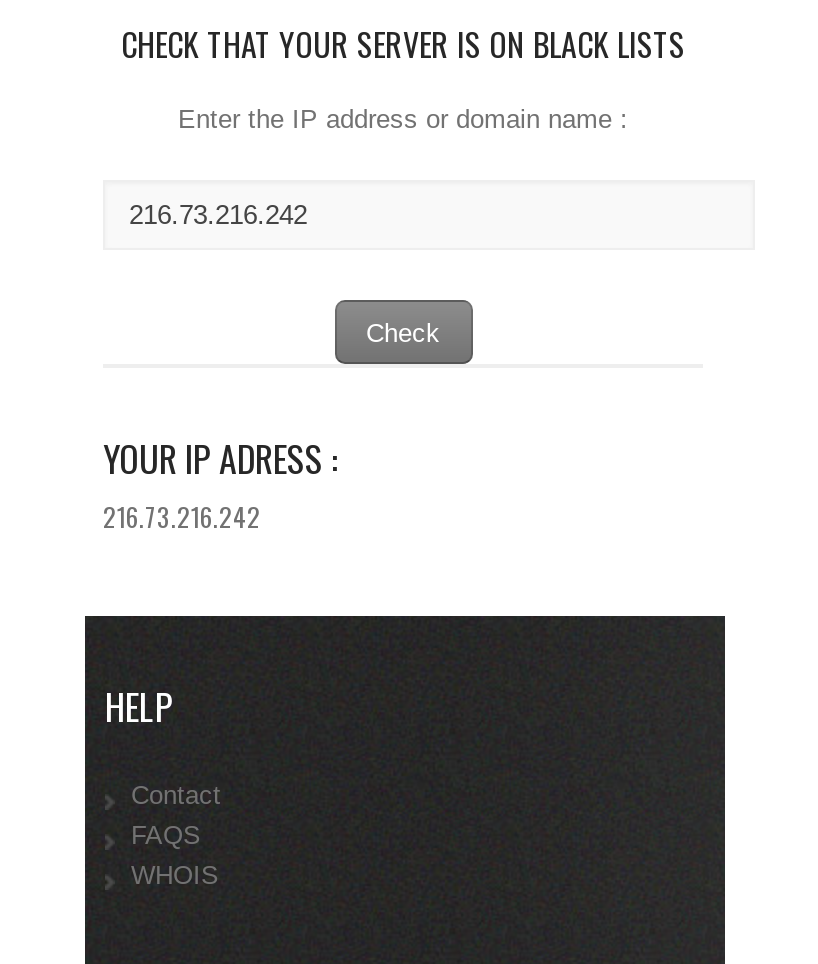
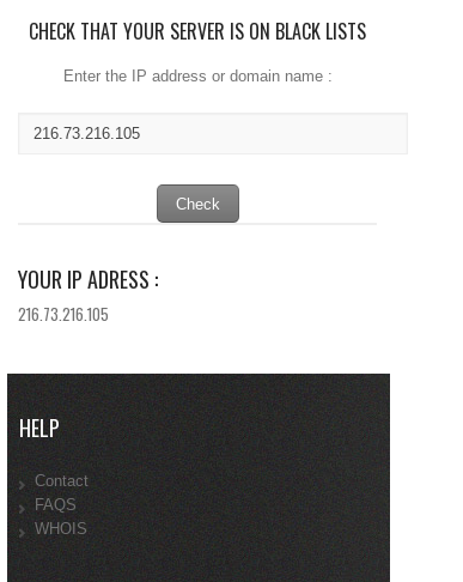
- 216.73.216.242
+ 216.73.216.105
